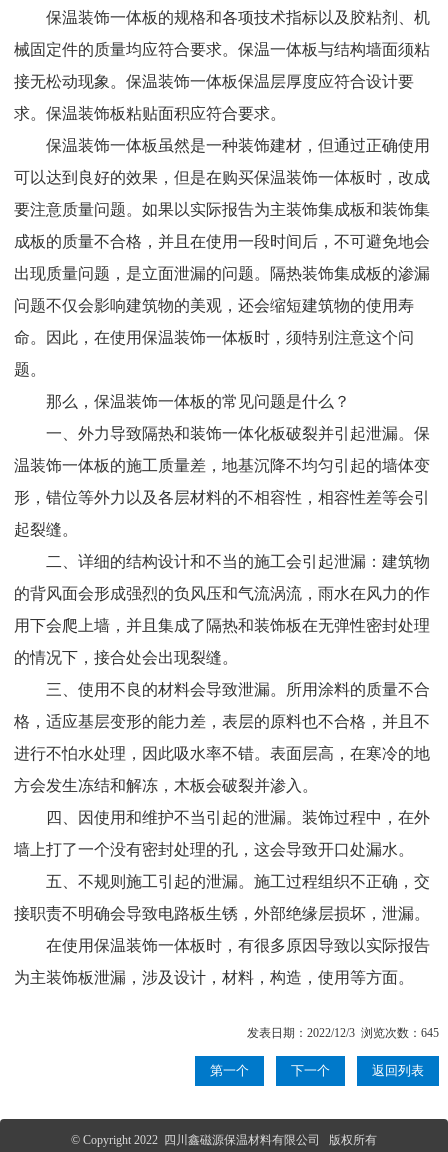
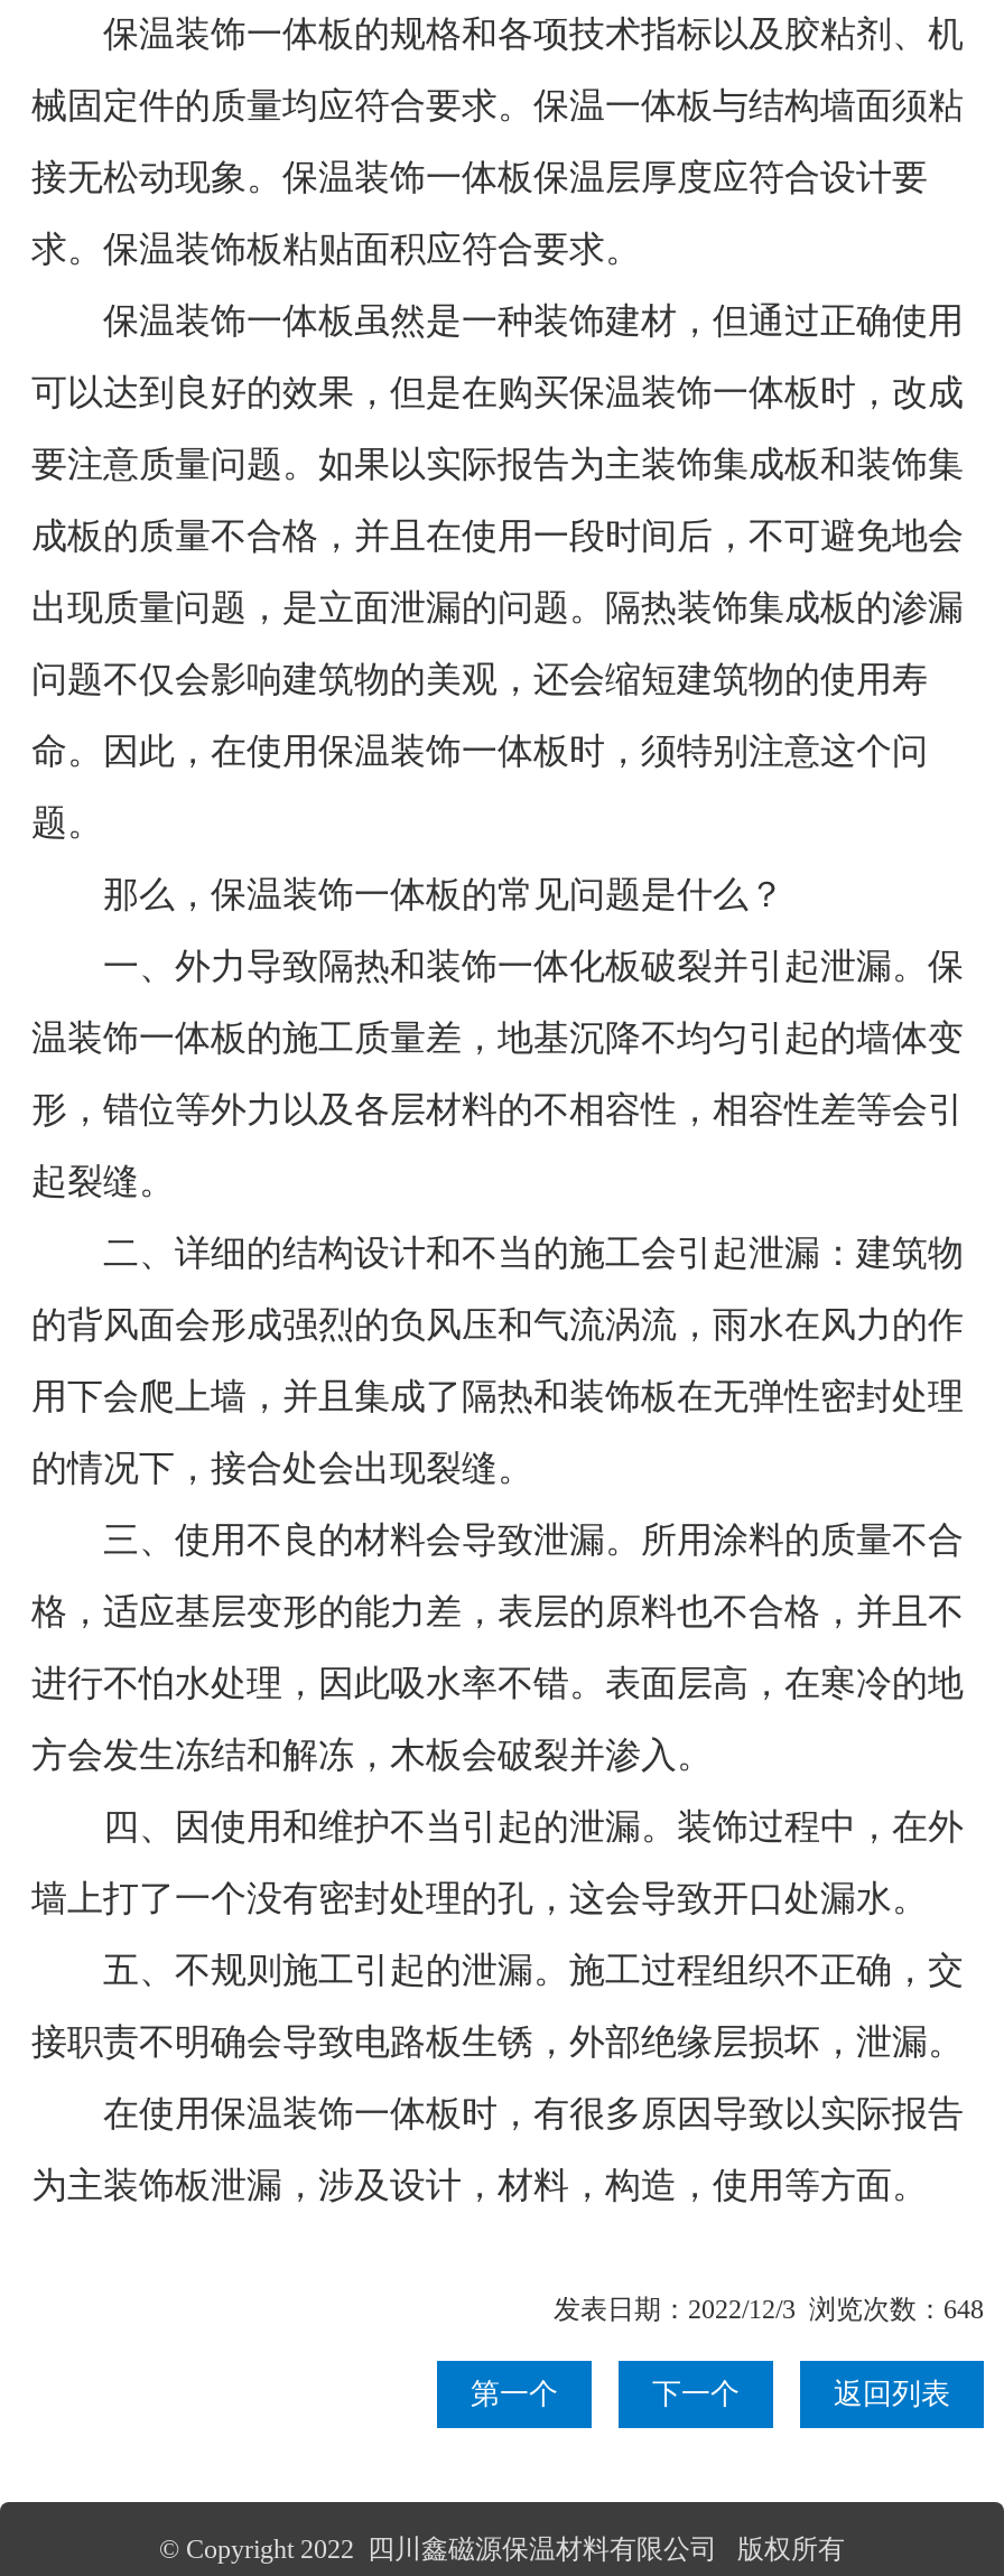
- 发表日期：2022/12/3 浏览次数：645
+ 发表日期：2022/12/3 浏览次数：648
